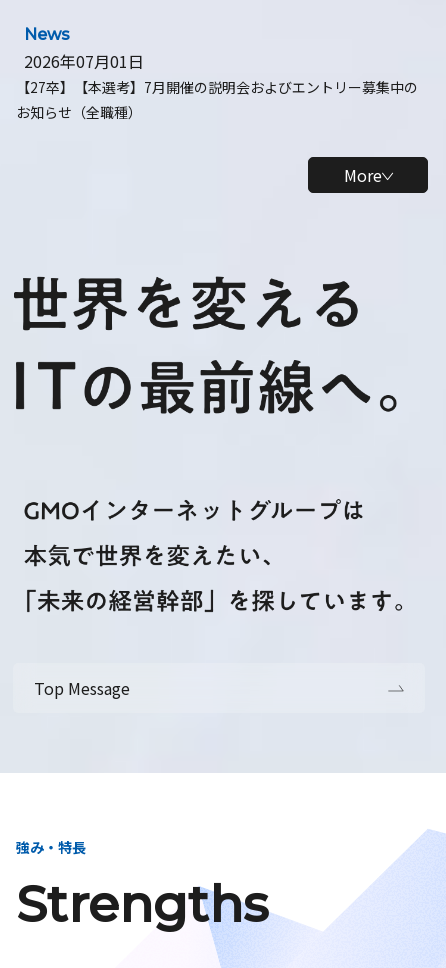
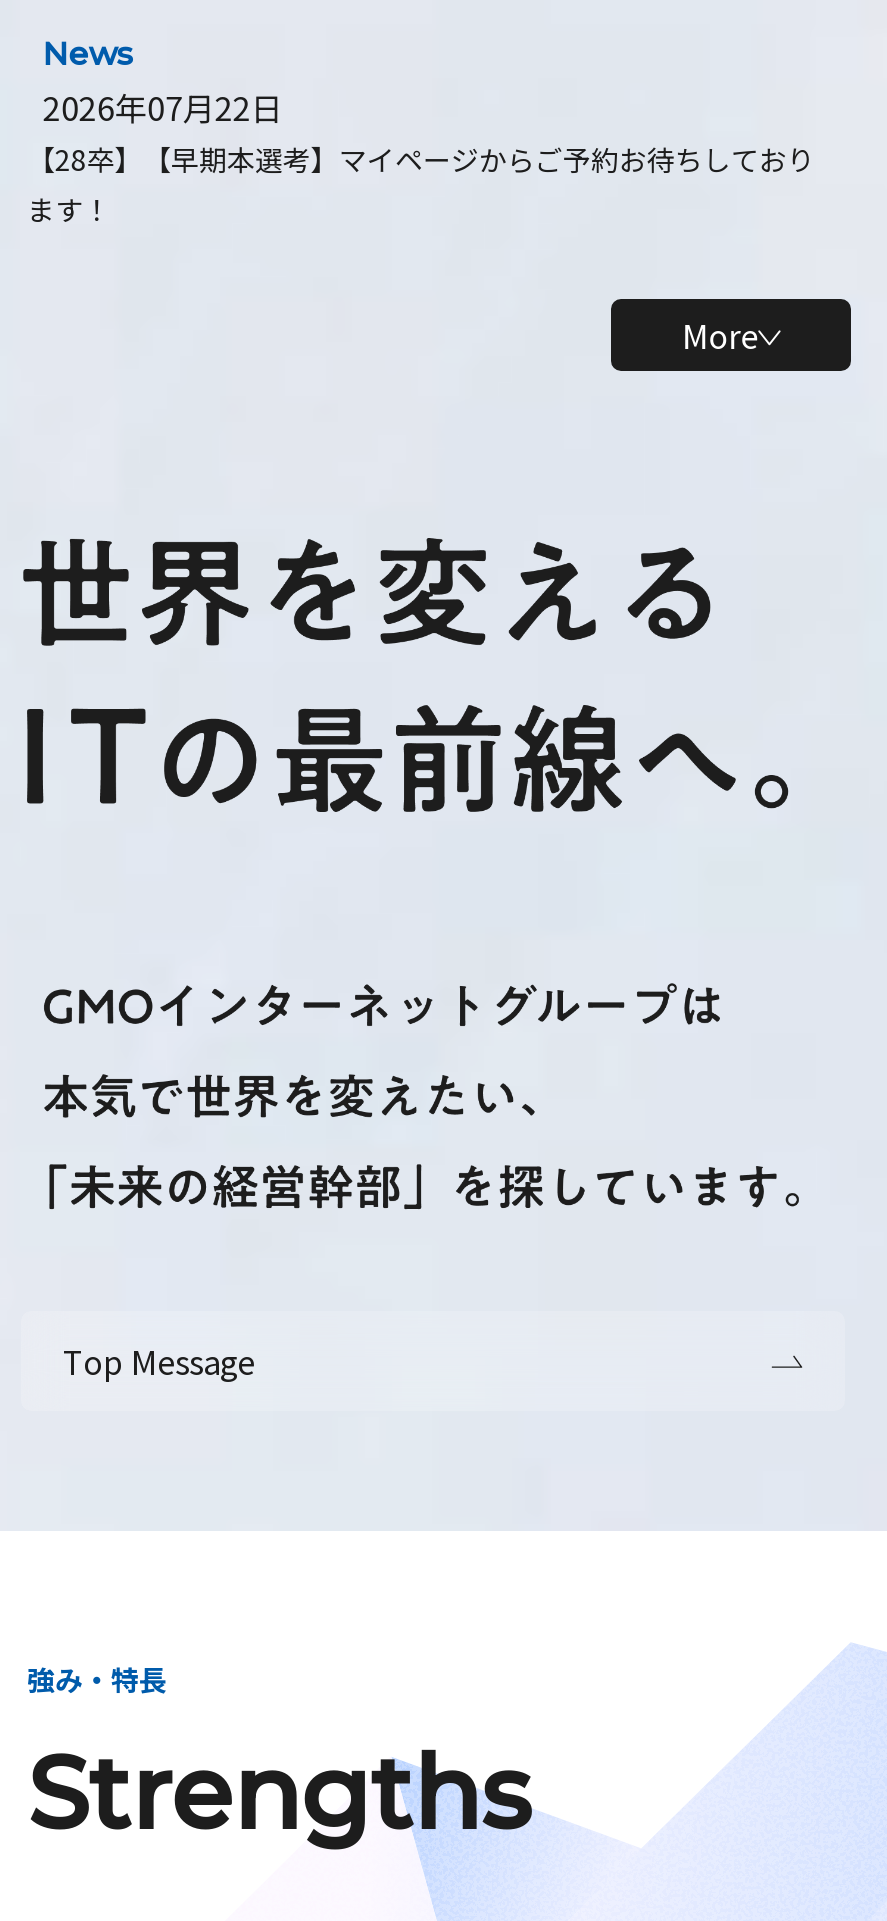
- 2026年07月01日
- 【27卒】【本選考】7月開催の説明会およびエントリー募集中の
- お知らせ（全職種）
+ 2026年07月22日
+ 【28卒】【早期本選考】マイページからご予約お待ちしており
+ ます！
